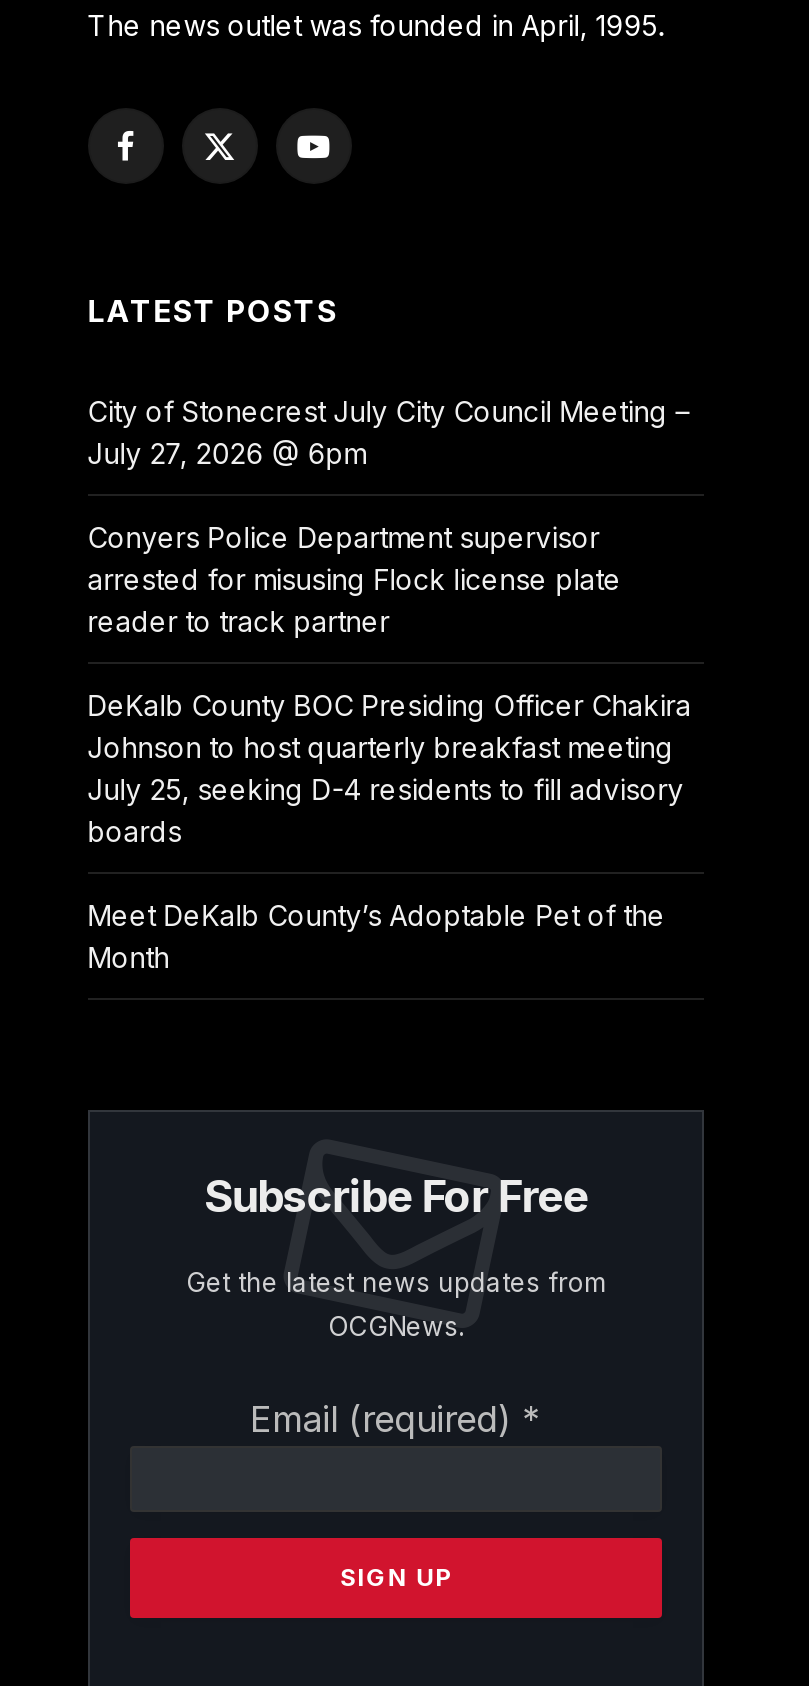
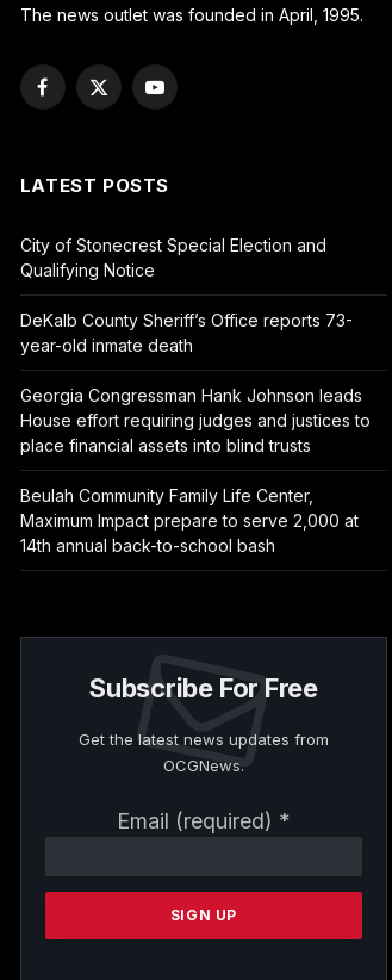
- City of Stonecrest July City Council Meeting –
- July 27, 2026 @ 6pm
+ City of Stonecrest Special Election and
+ Qualifying Notice

- Conyers Police Department supervisor
- arrested for misusing Flock license plate
- reader to track partner
+ DeKalb County Sheriff’s Office reports 73-
+ year-old inmate death

- DeKalb County BOC Presiding Officer Chakira
- Johnson to host quarterly breakfast meeting
- July 25, seeking D-4 residents to fill advisory
- boards
+ Georgia Congressman Hank Johnson leads
+ House effort requiring judges and justices to
+ place financial assets into blind trusts

- Meet DeKalb County’s Adoptable Pet of the
- Month
+ Beulah Community Family Life Center,
+ Maximum Impact prepare to serve 2,000 at
+ 14th annual back-to-school bash
